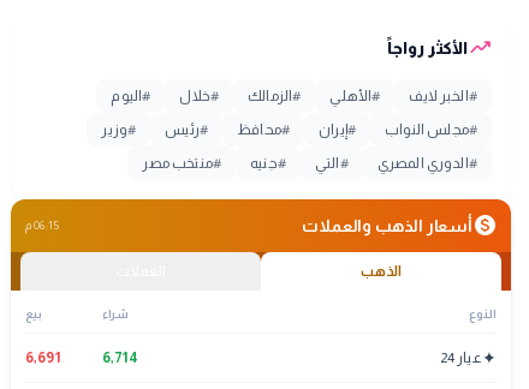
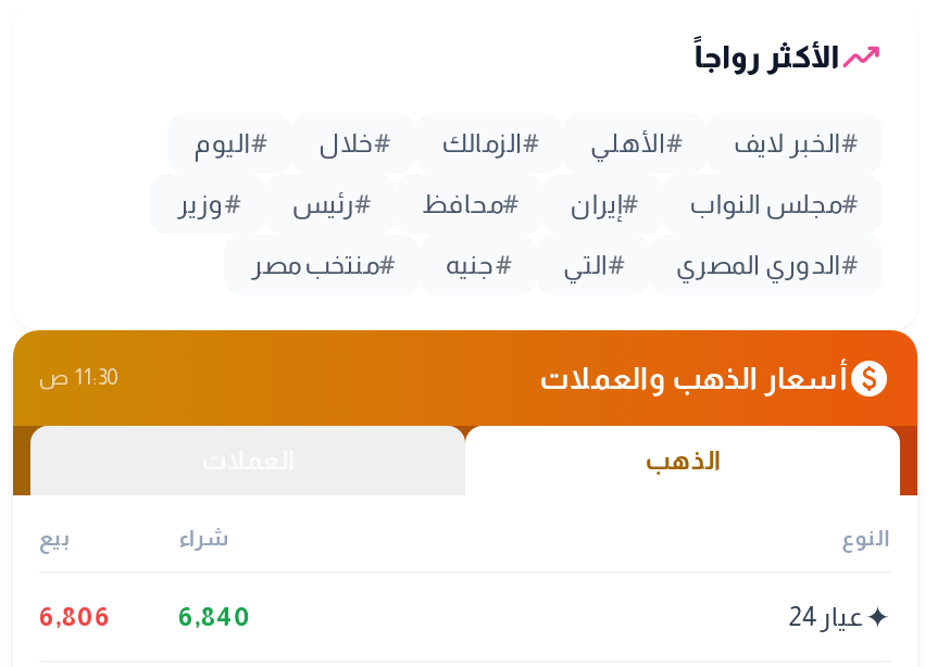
- 06:15 م
+ 11:30 ص

- 6,691
+ 6,806

- 6,714
+ 6,840
